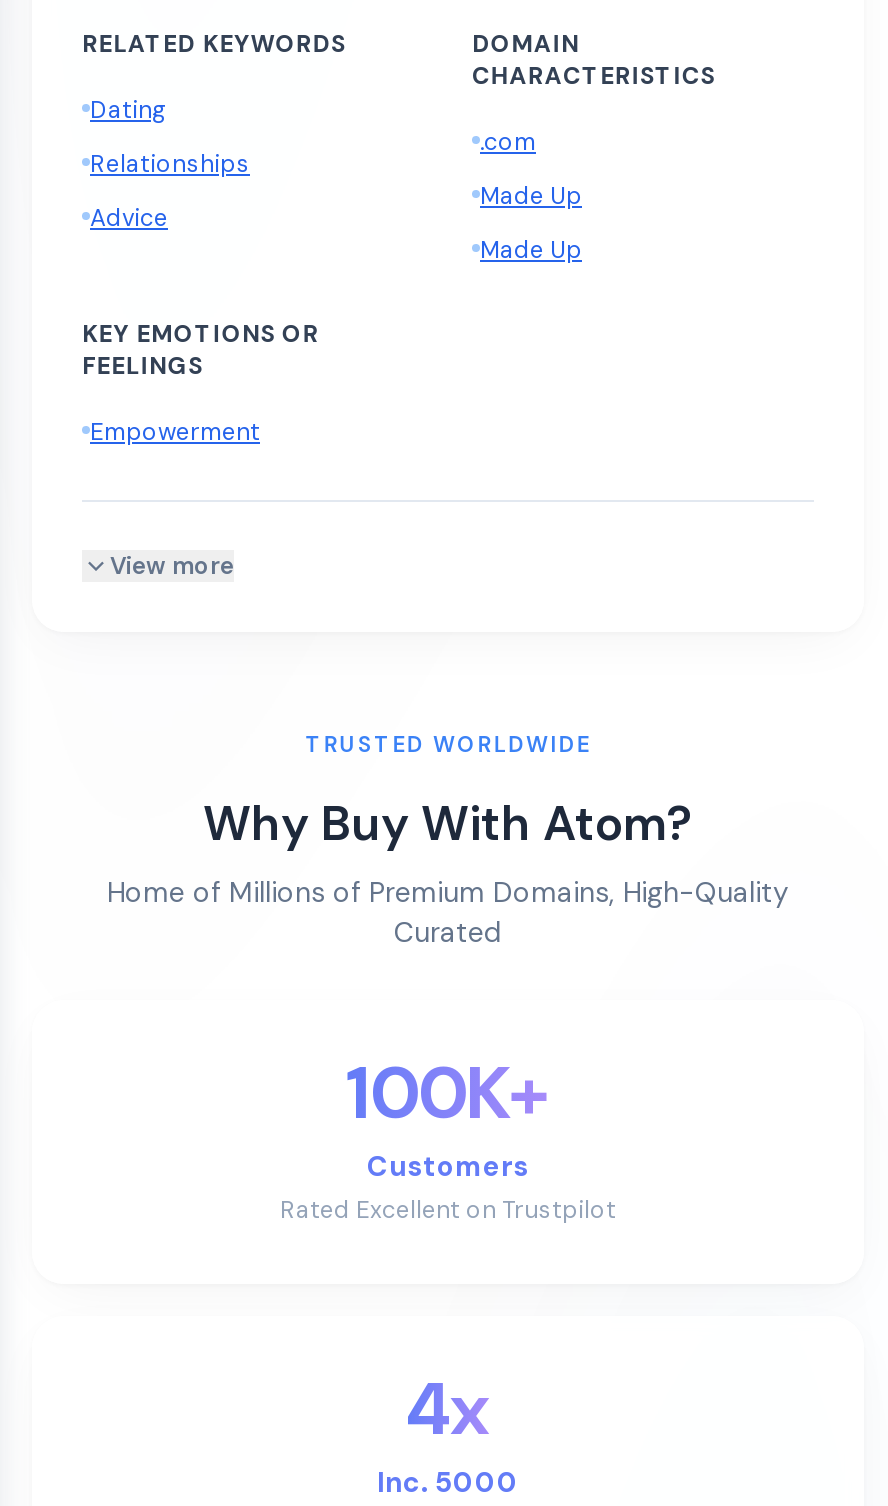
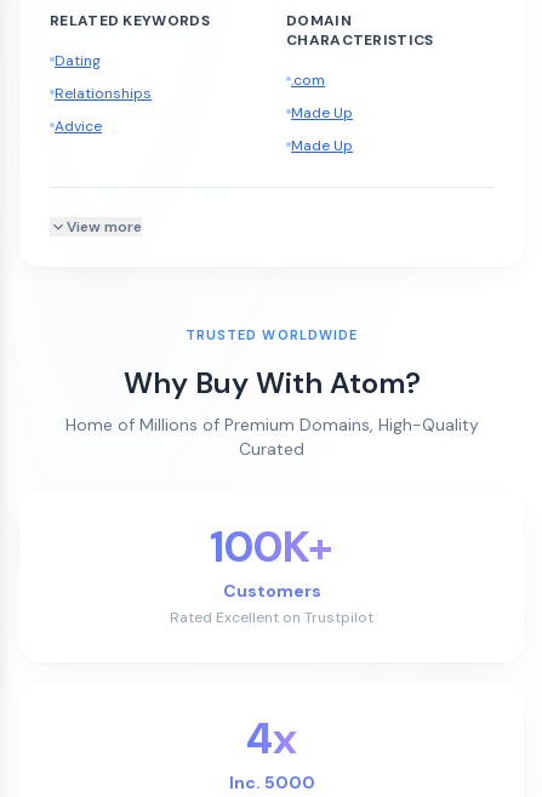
- KEY EMOTIONS OR
- FEELINGS
- Empowerment
